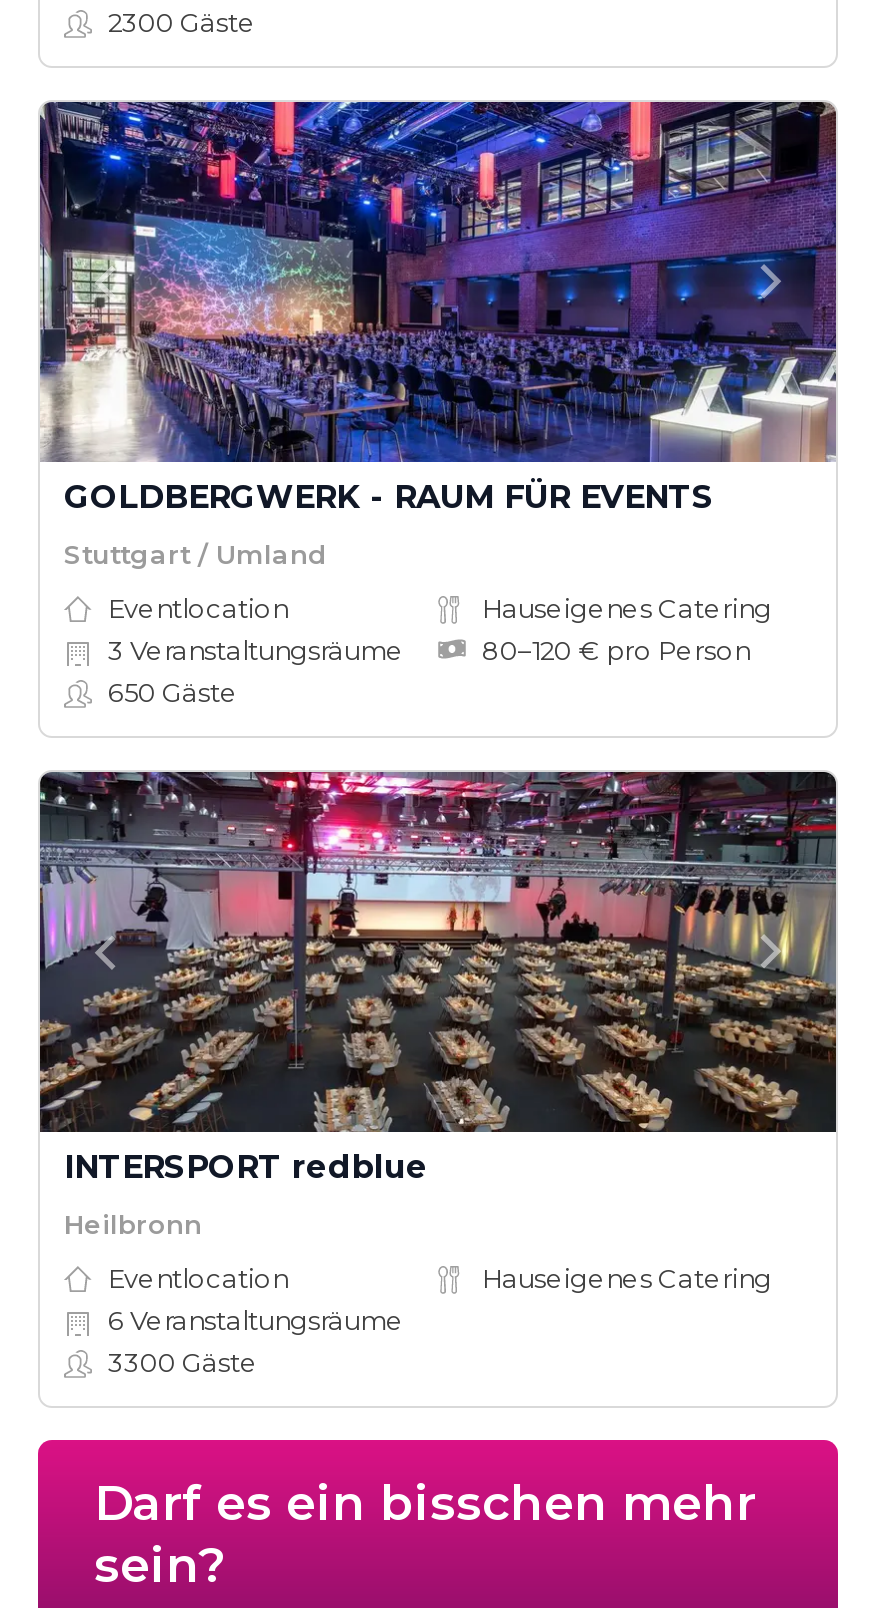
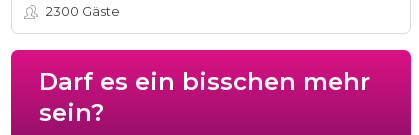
- [image]
- GOLDBERGWERK - RAUM FÜR EVENTS
- Stuttgart / Umland
- Eventlocation
- Hauseigenes Catering
- 3 Veranstaltungsräume
- 80–120 € pro Person
- 650 Gäste

- [image]
- INTERSPORT redblue
- Heilbronn
- Eventlocation
- Hauseigenes Catering
- 6 Veranstaltungsräume
- 3300 Gäste
